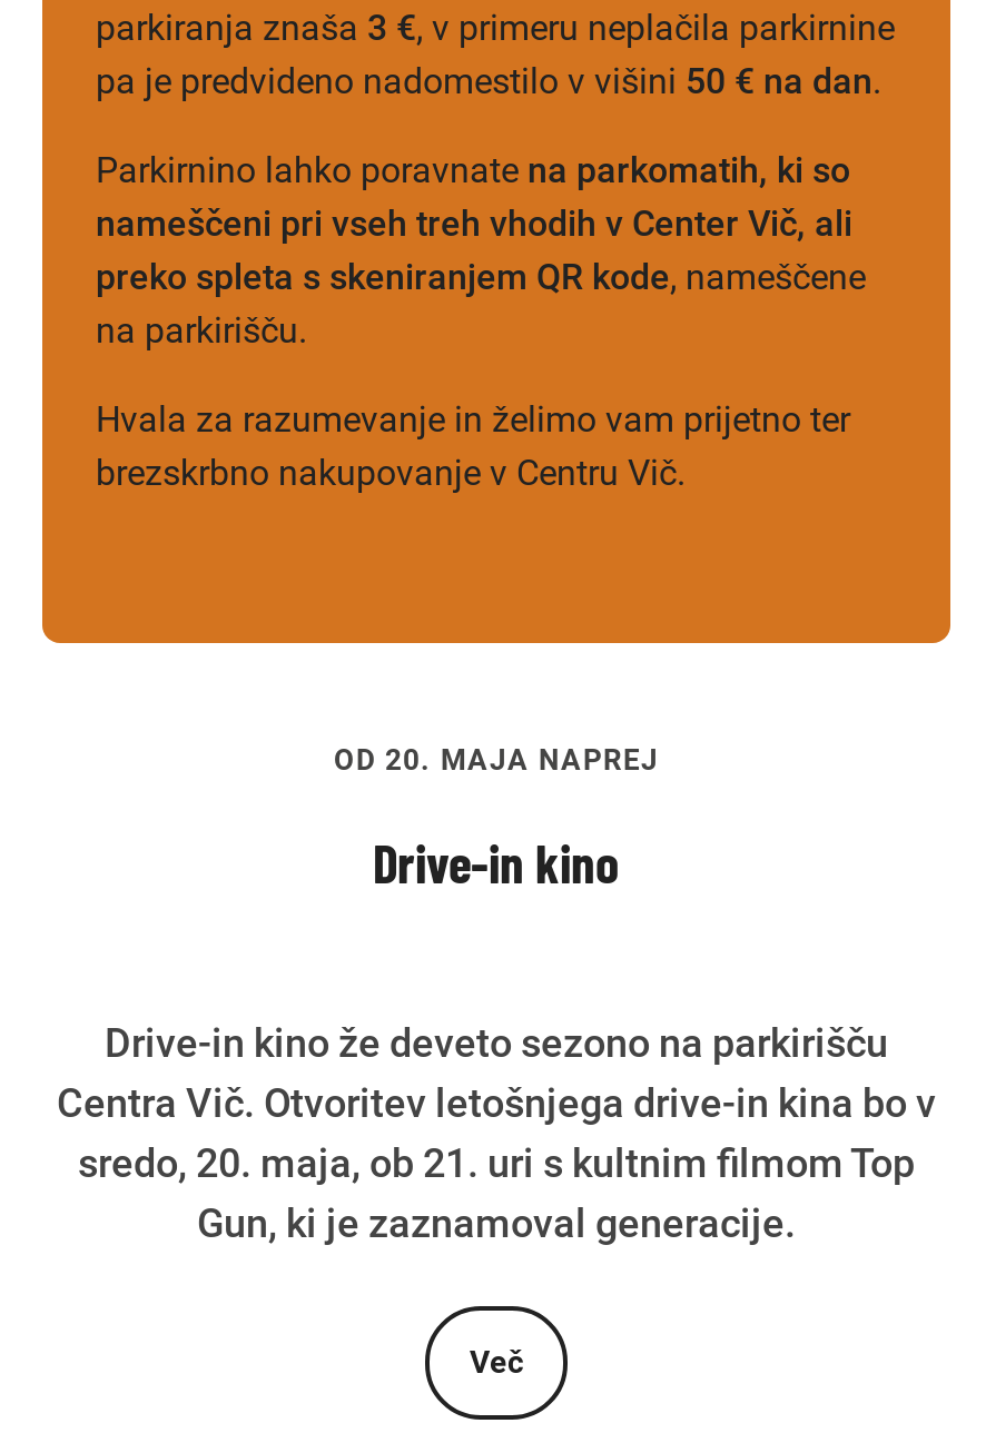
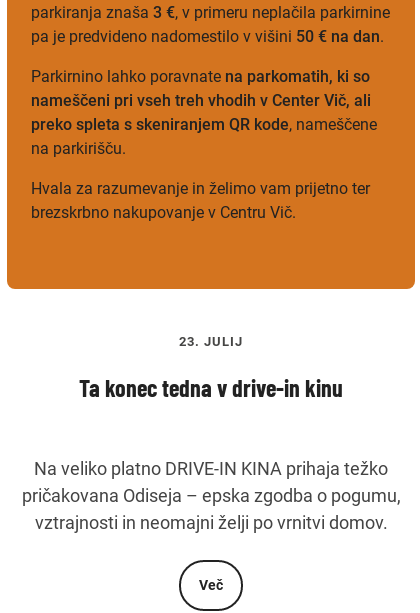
- OD 20. MAJA NAPREJ
+ 23. JULIJ

- Drive-in kino
+ Ta konec tedna v drive-in kinu

- Drive-in kino že deveto sezono na parkirišču
- Centra Vič. Otvoritev letošnjega drive-in kina bo v
- sredo, 20. maja, ob 21. uri s kultnim filmom Top
- Gun, ki je zaznamoval generacije.
+ Na veliko platno DRIVE-IN KINA prihaja težko
+ pričakovana Odiseja – epska zgodba o pogumu,
+ vztrajnosti in neomajni želji po vrnitvi domov.
